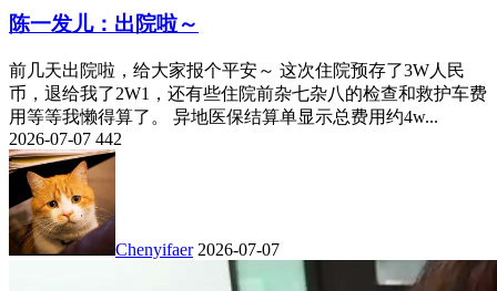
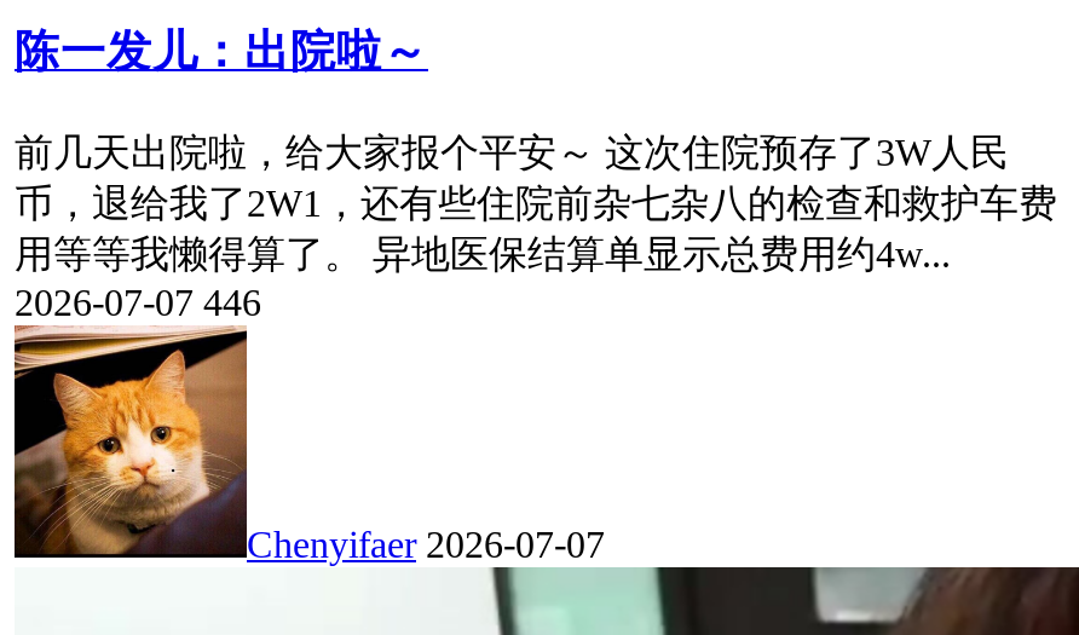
- 2026-07-07 442
+ 2026-07-07 446
